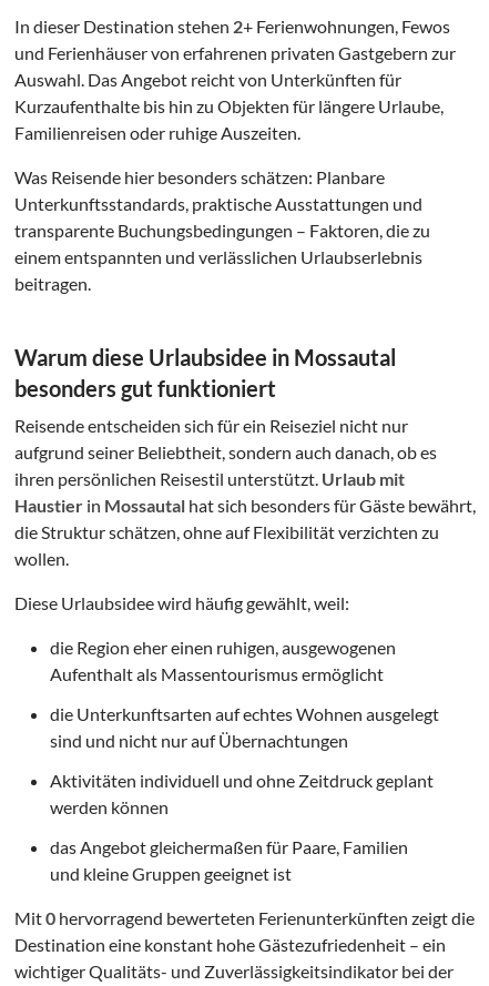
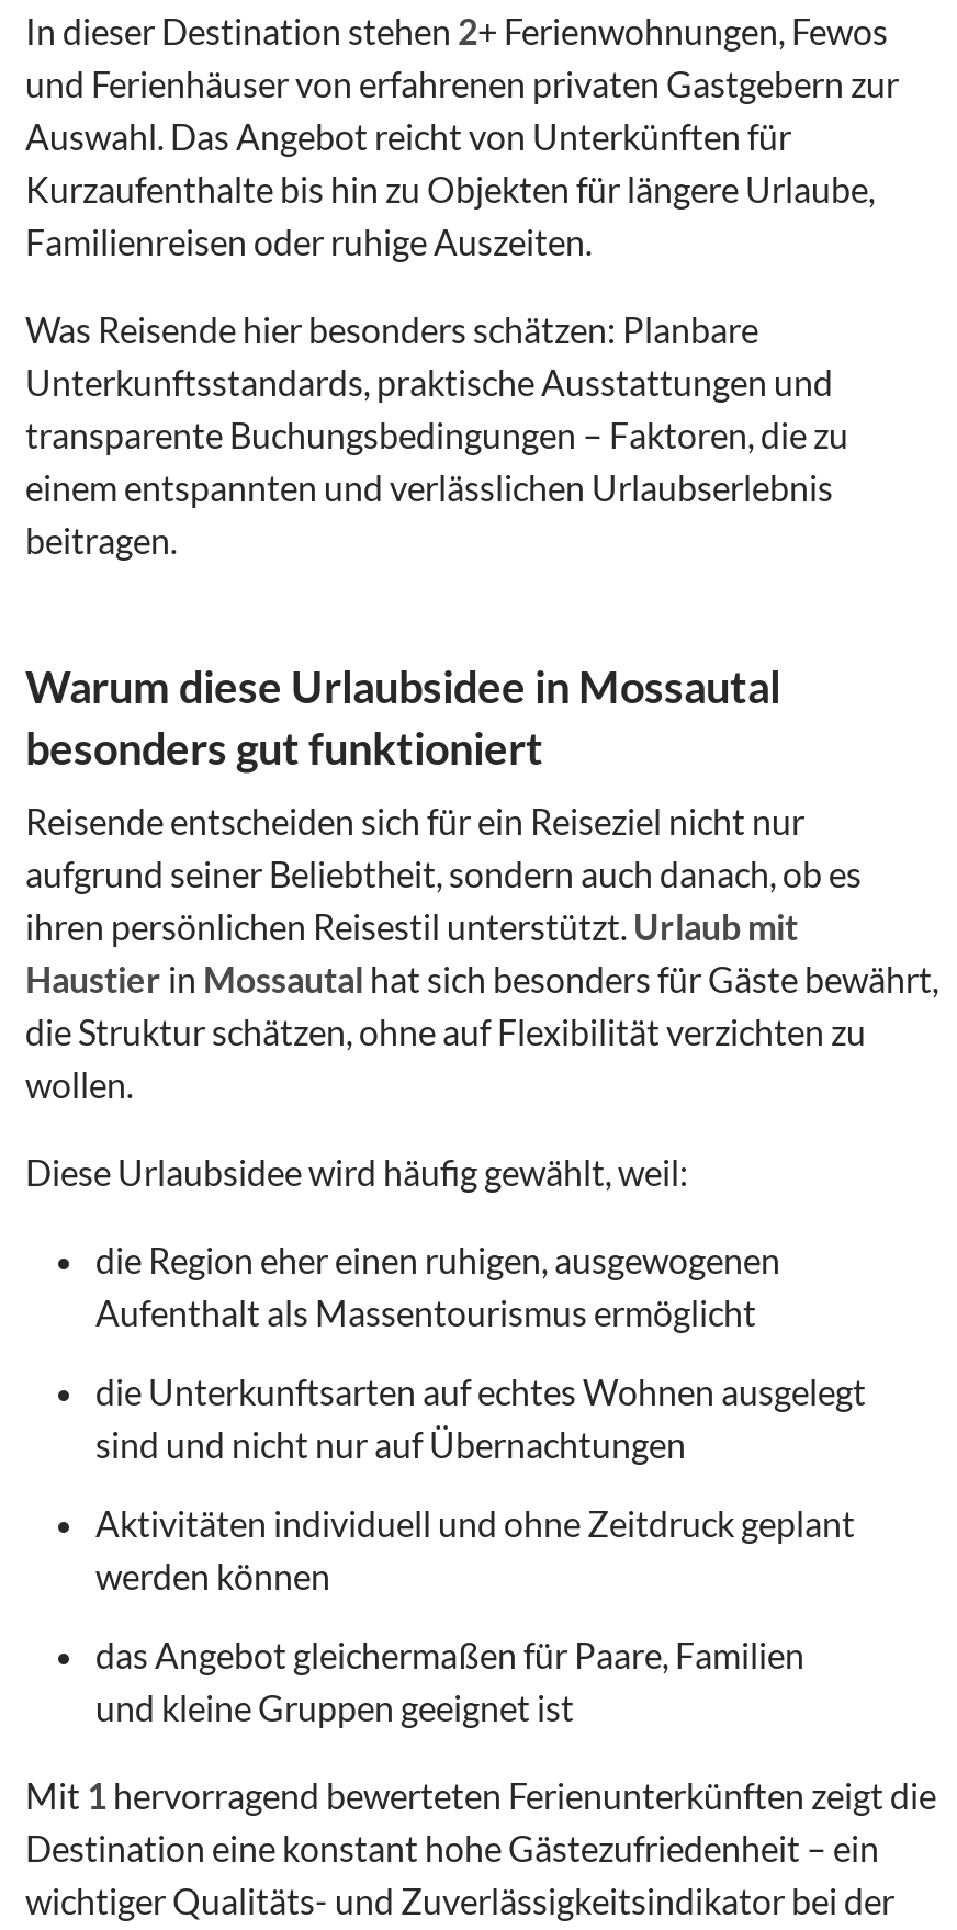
- Mit 0 hervorragend bewerteten Ferienunterkünften zeigt die
+ Mit 1 hervorragend bewerteten Ferienunterkünften zeigt die
